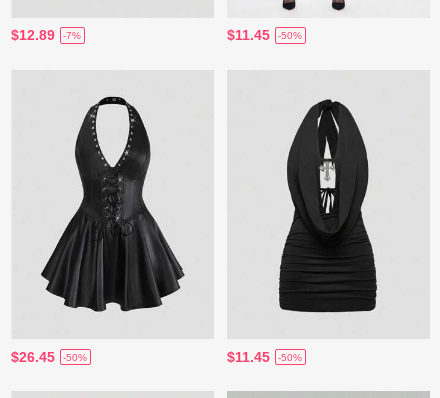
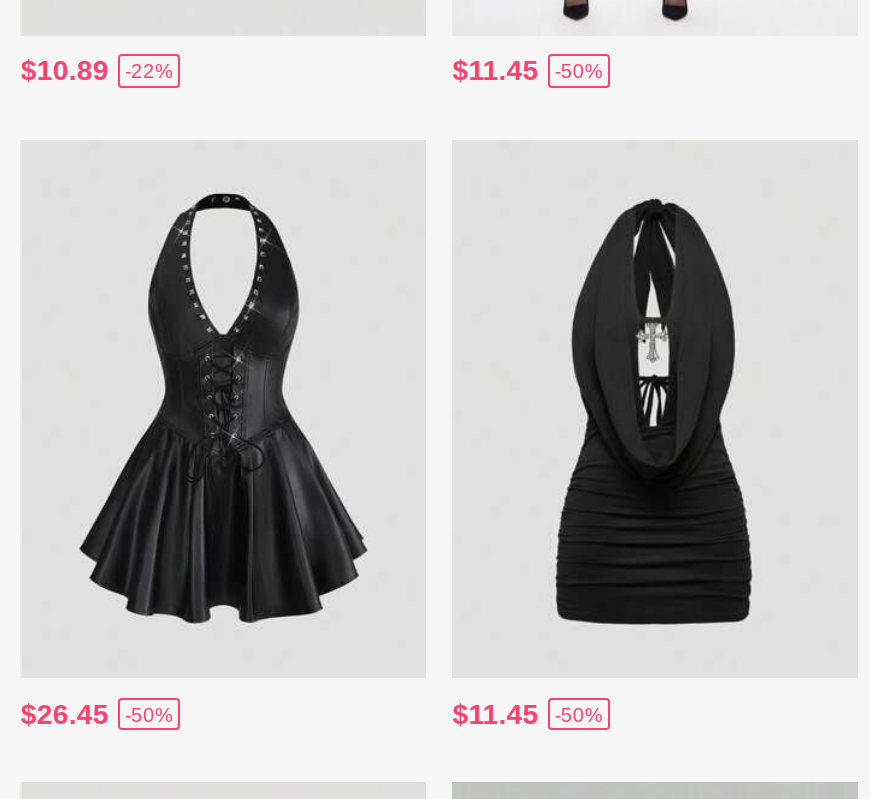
- $12.89
+ $10.89

- -7%
+ -22%
